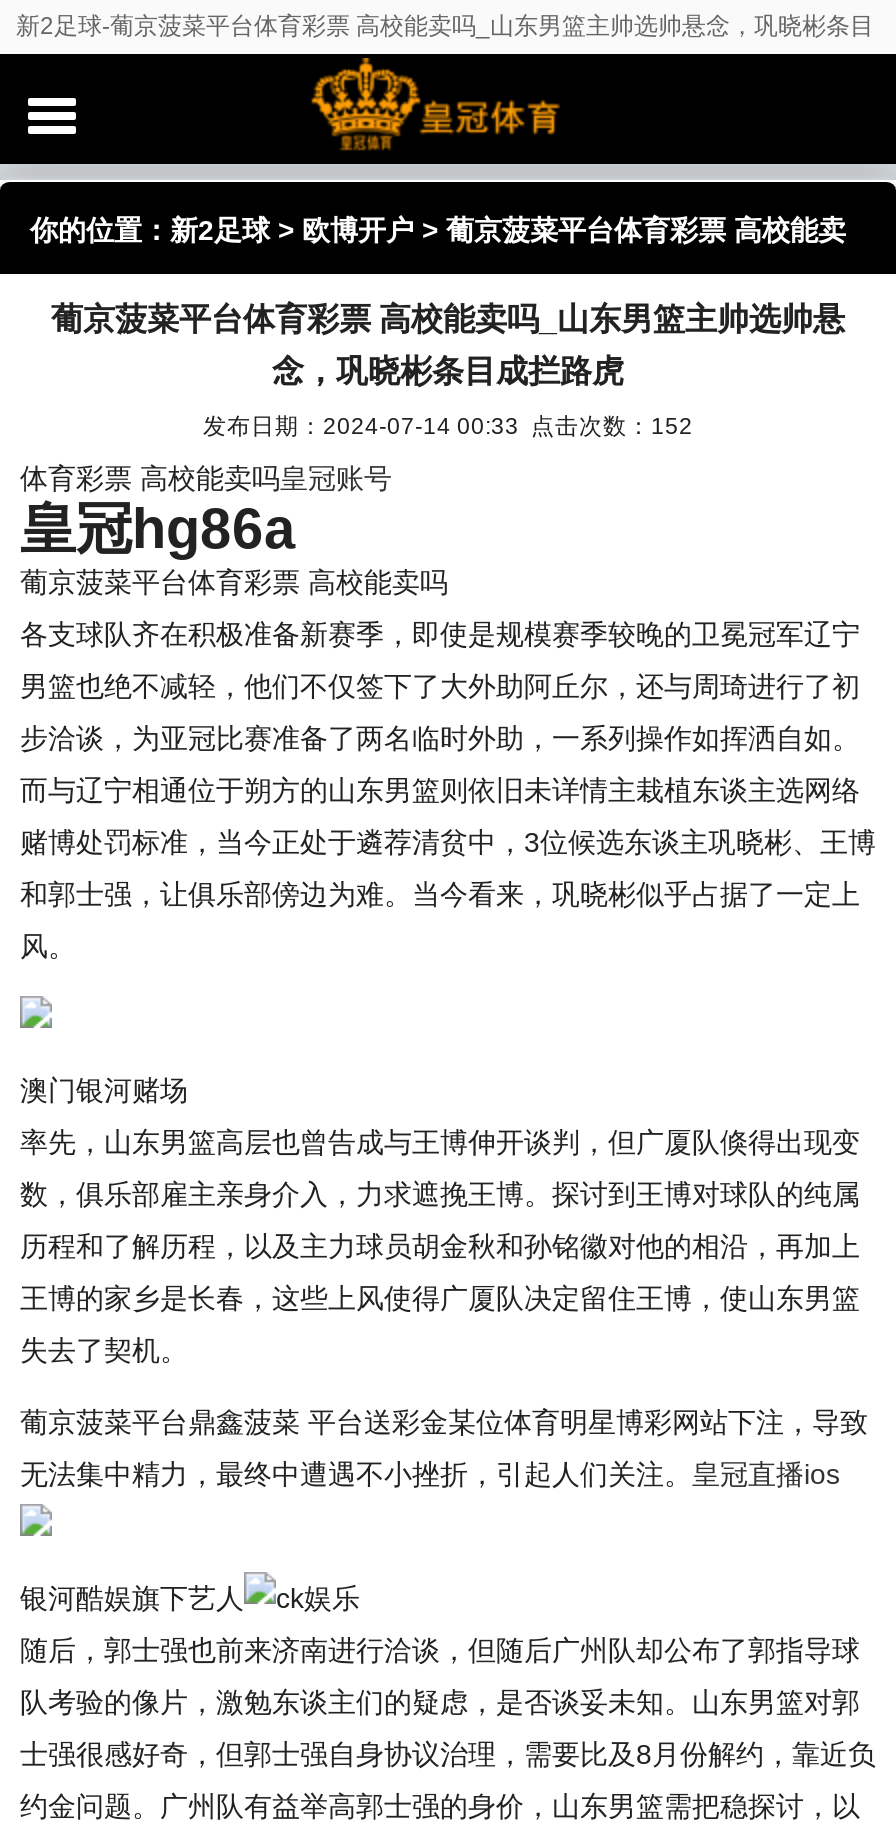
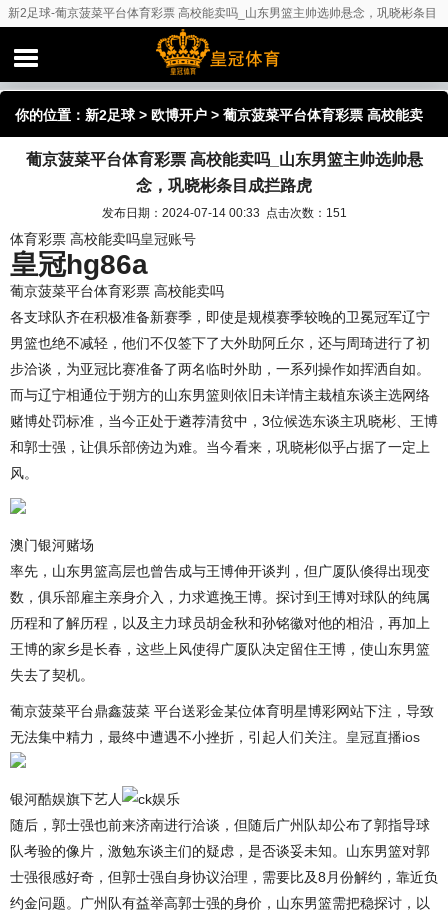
- 发布日期：2024-07-14 00:33 点击次数：152
+ 发布日期：2024-07-14 00:33 点击次数：151
